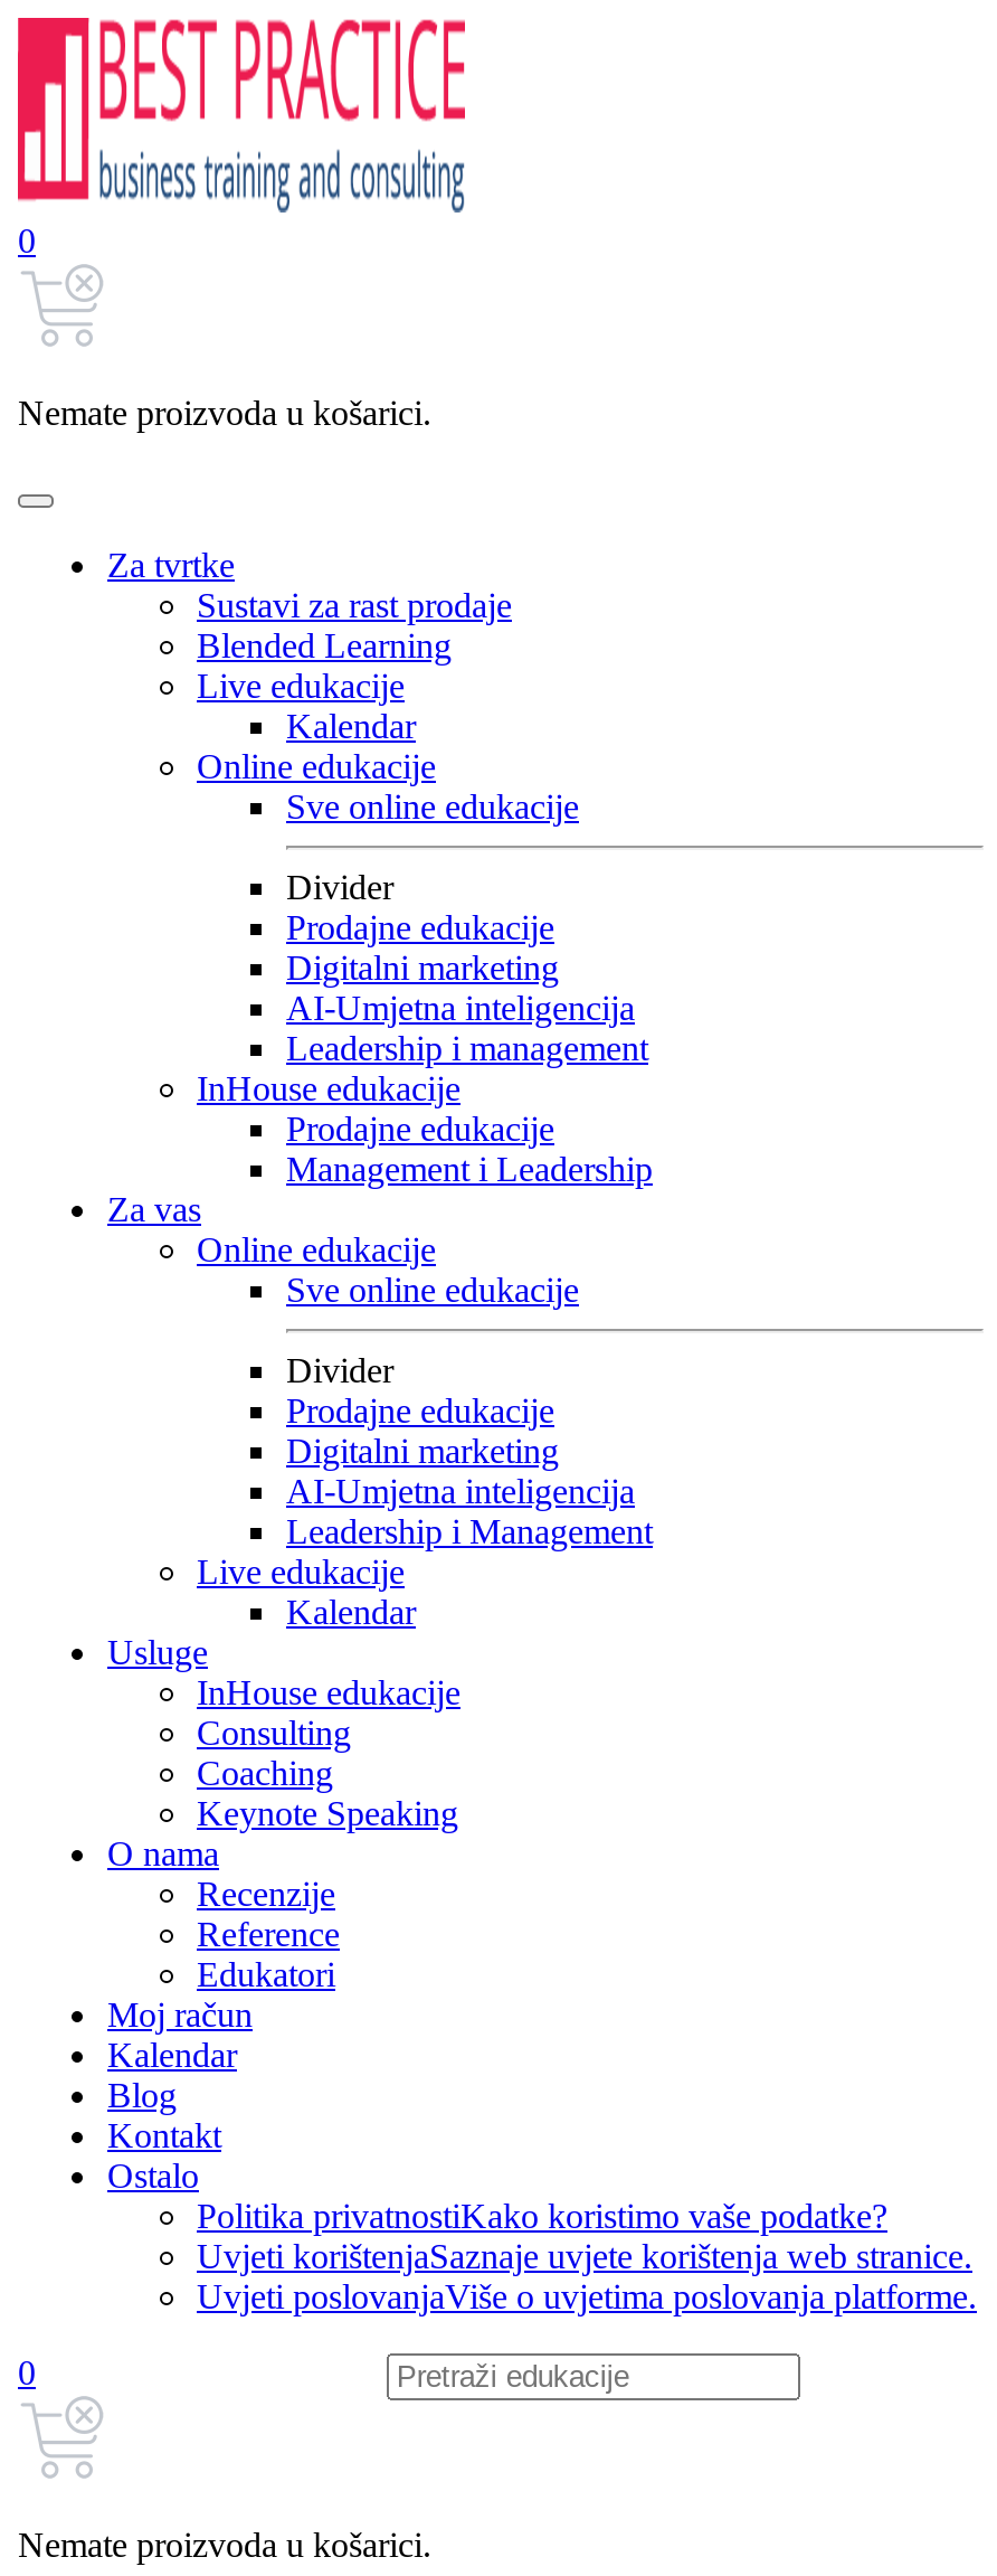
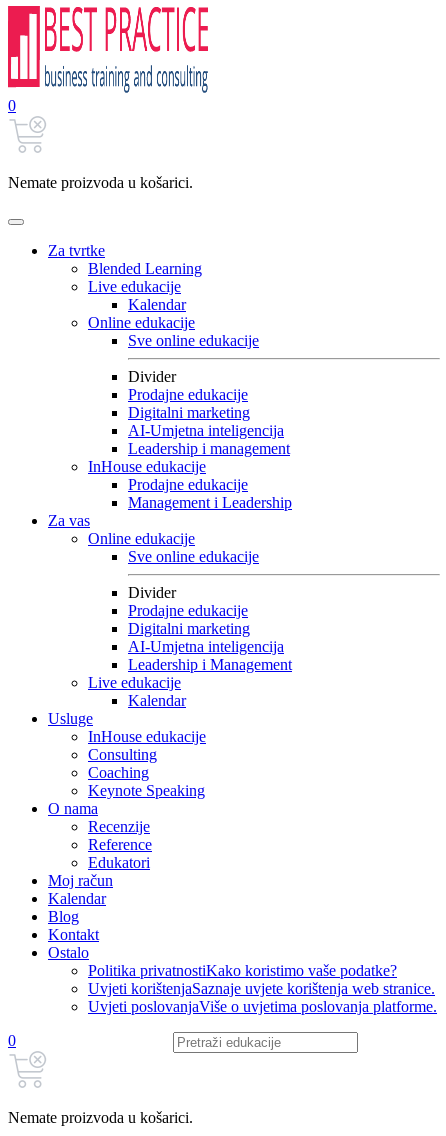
- Sustavi za rast prodaje
